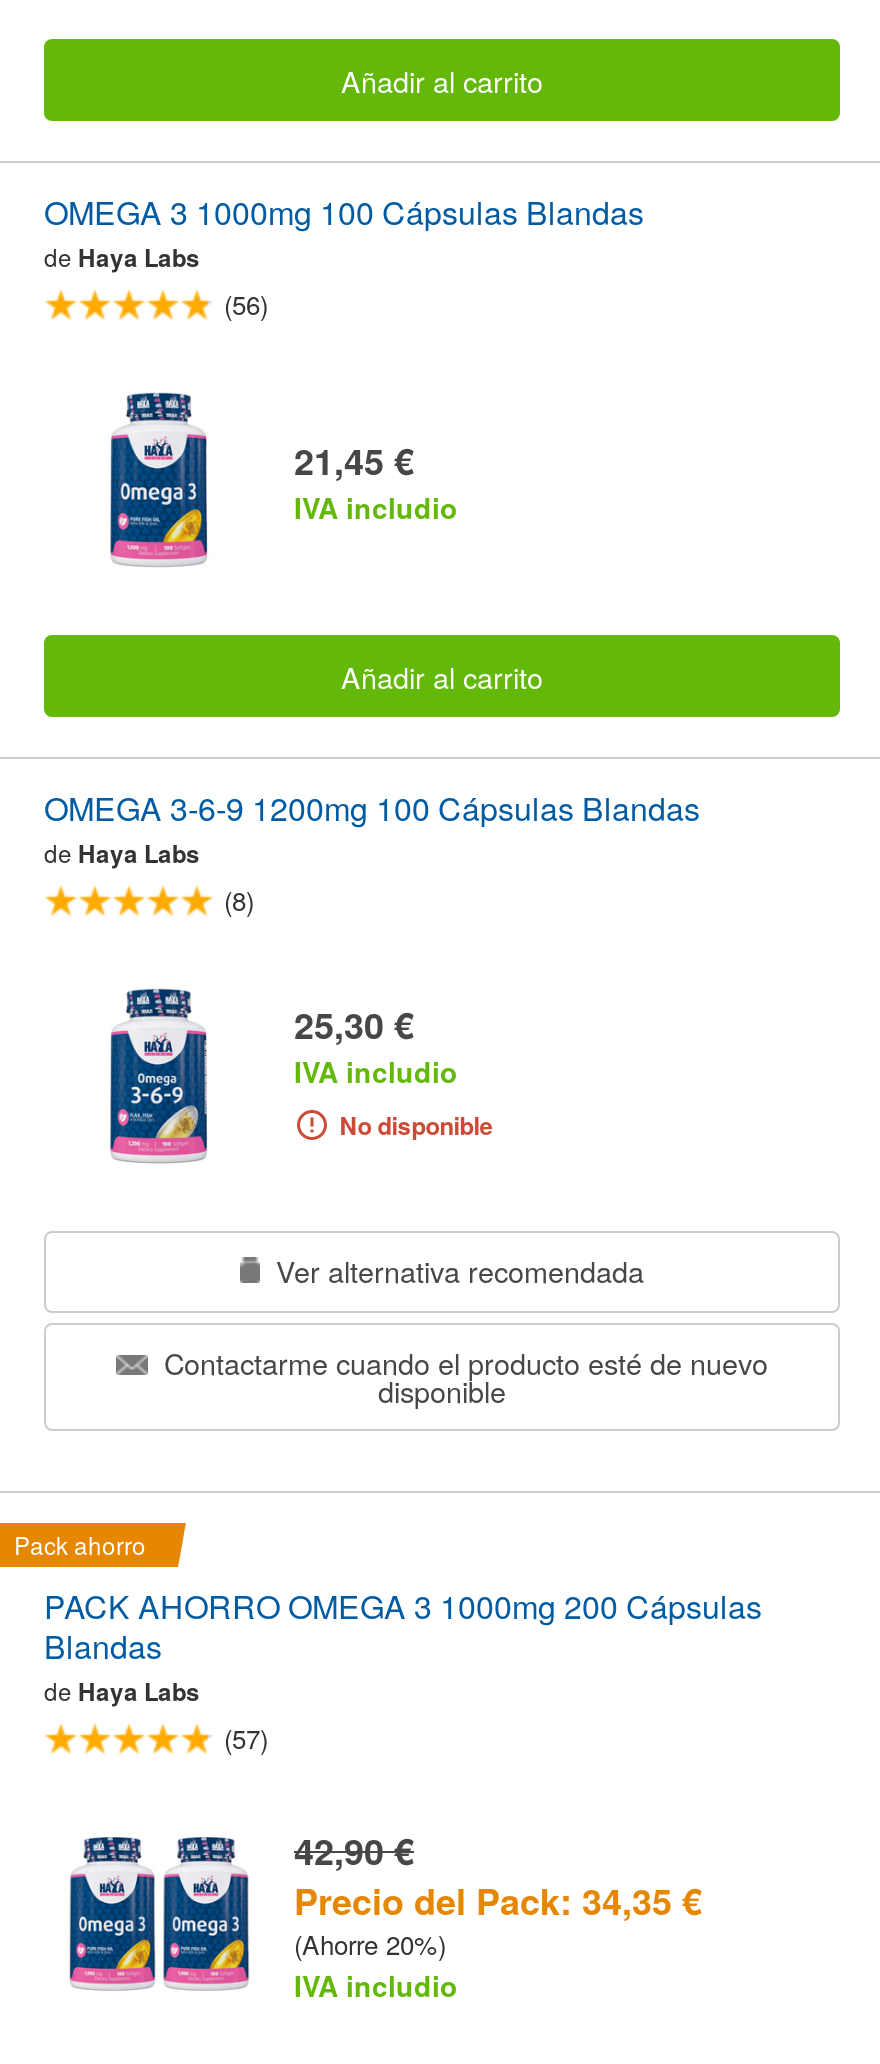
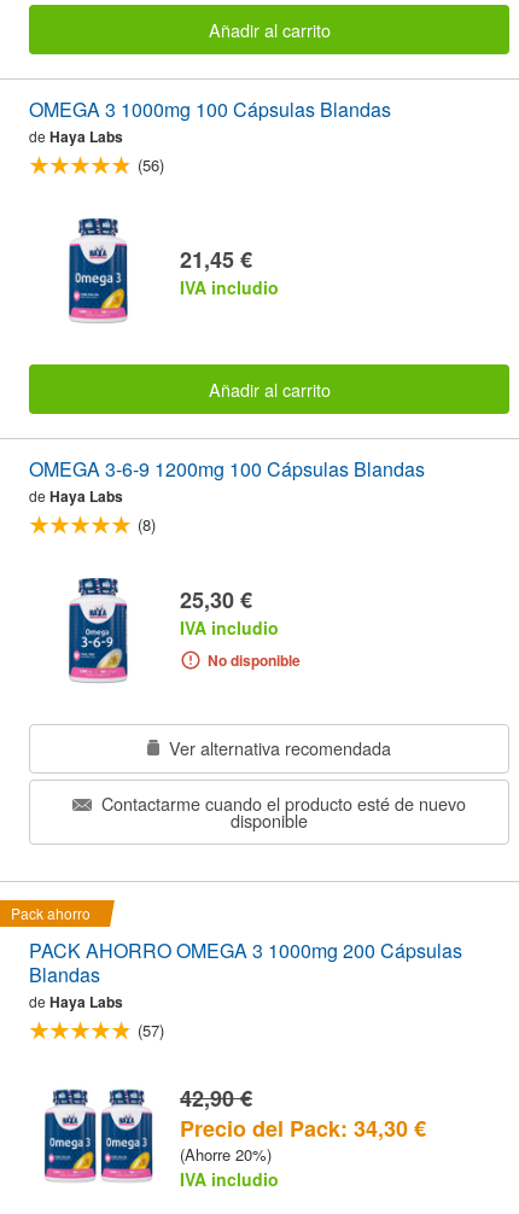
- Precio del Pack: 34,35 €
+ Precio del Pack: 34,30 €
